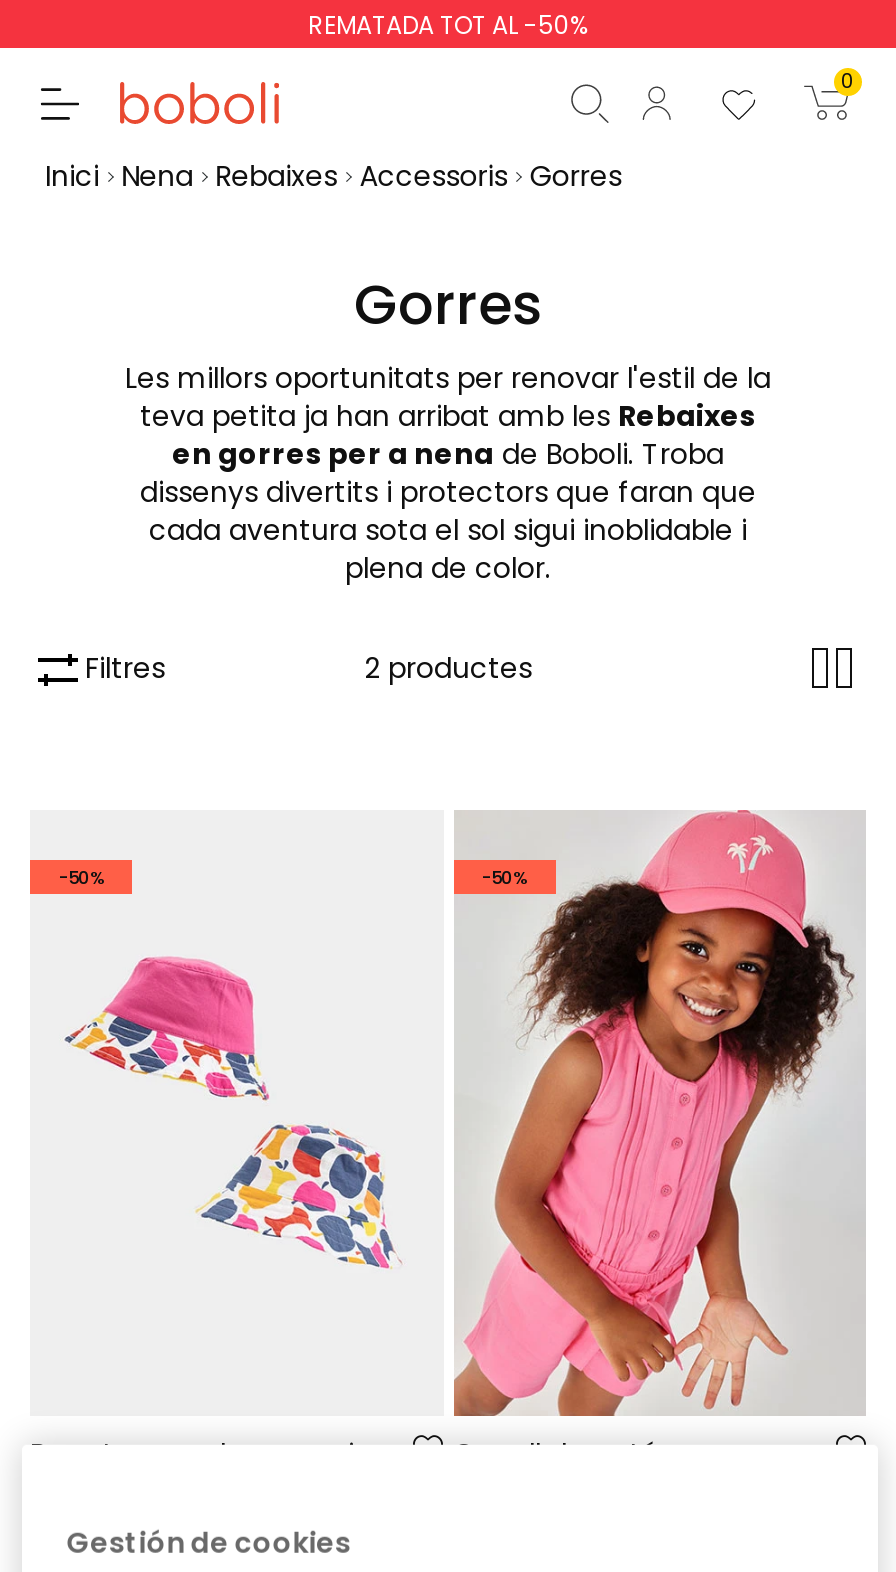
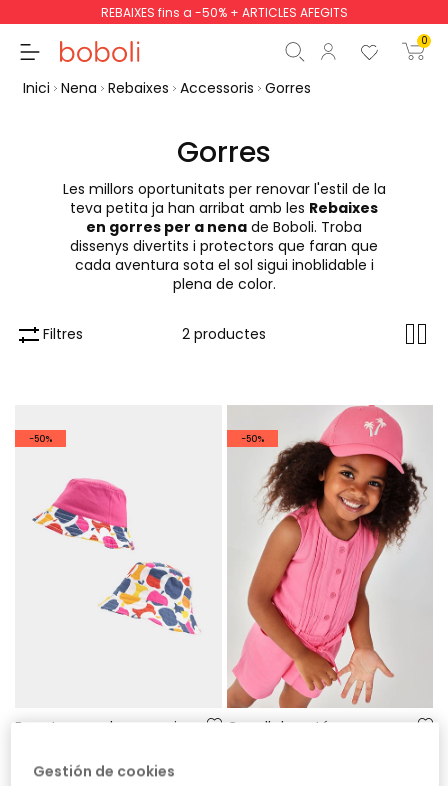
- REMATADA TOT AL -50%
+ REBAIXES fins a -50% + ARTICLES AFEGITS
